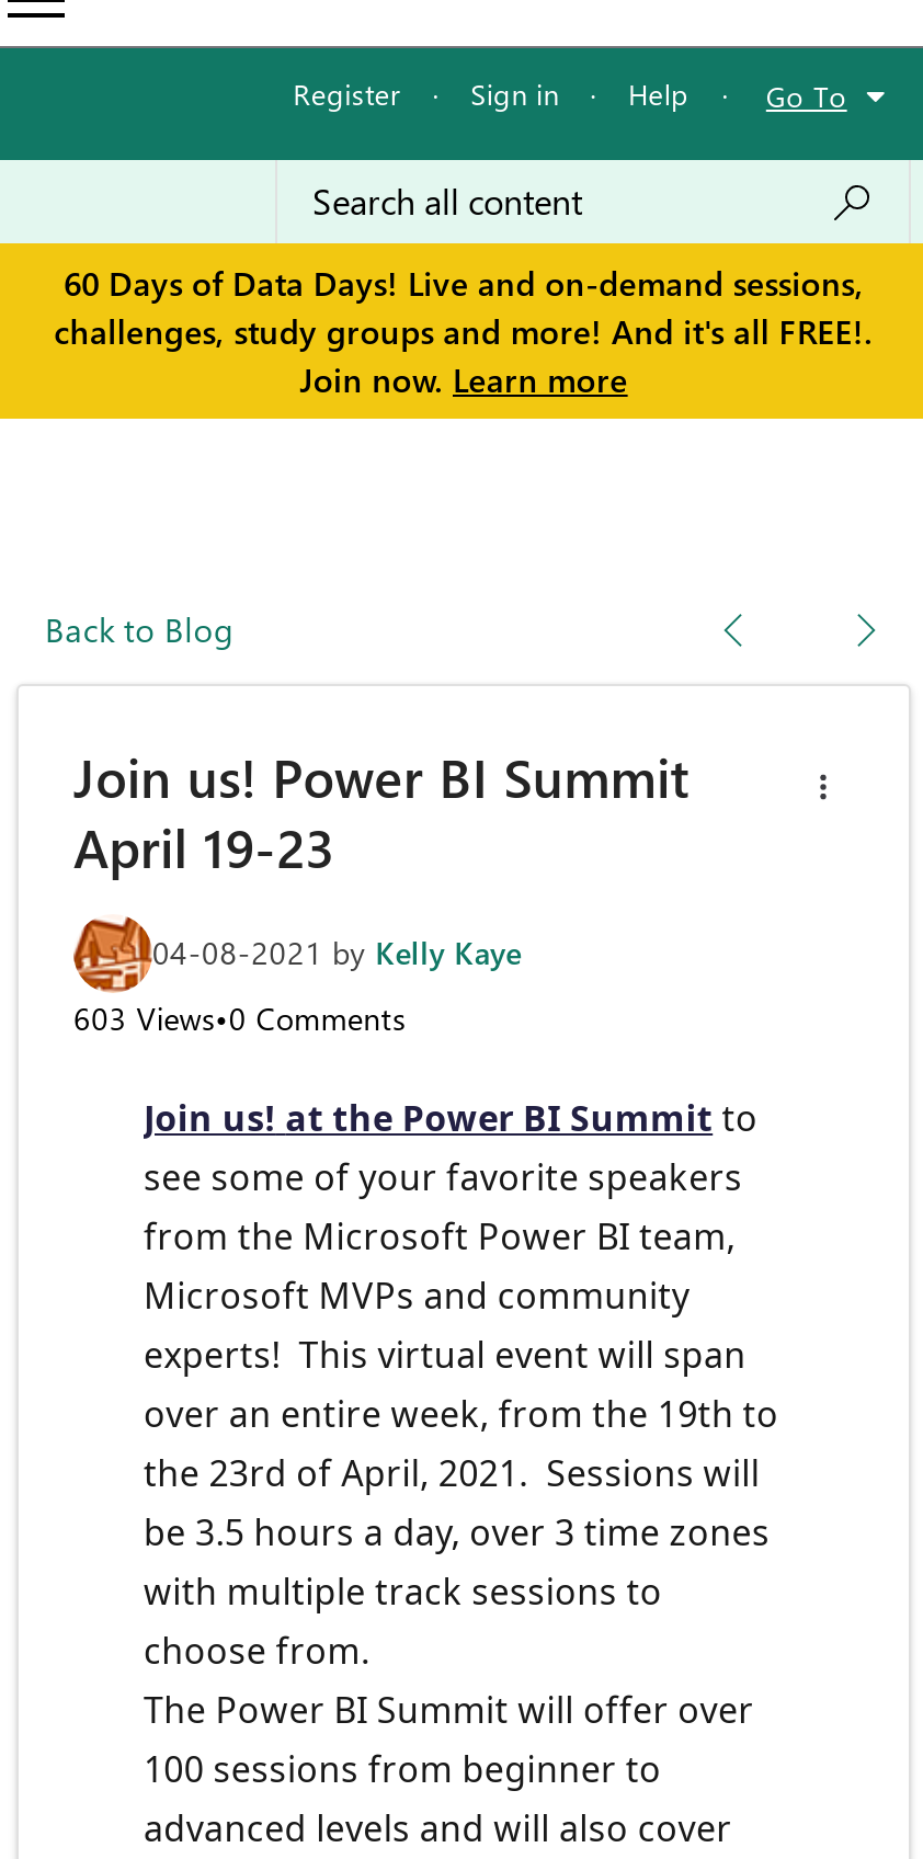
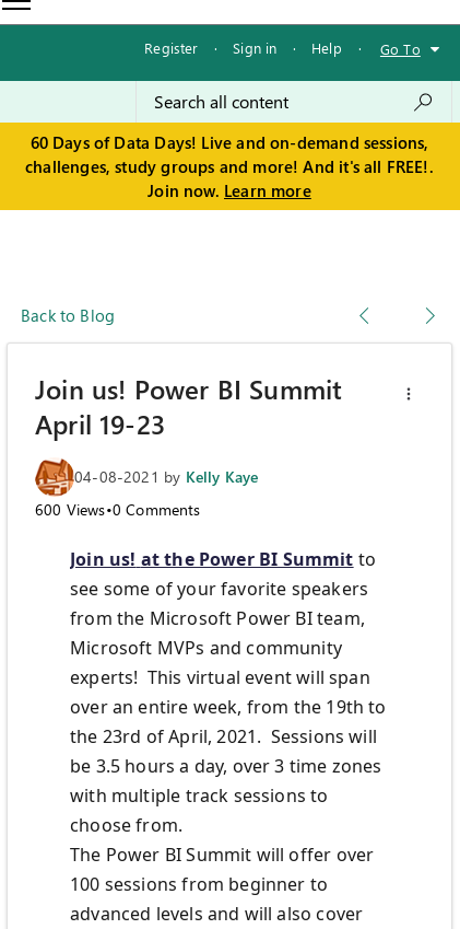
- 603 Views•0 Comments
+ 600 Views•0 Comments
